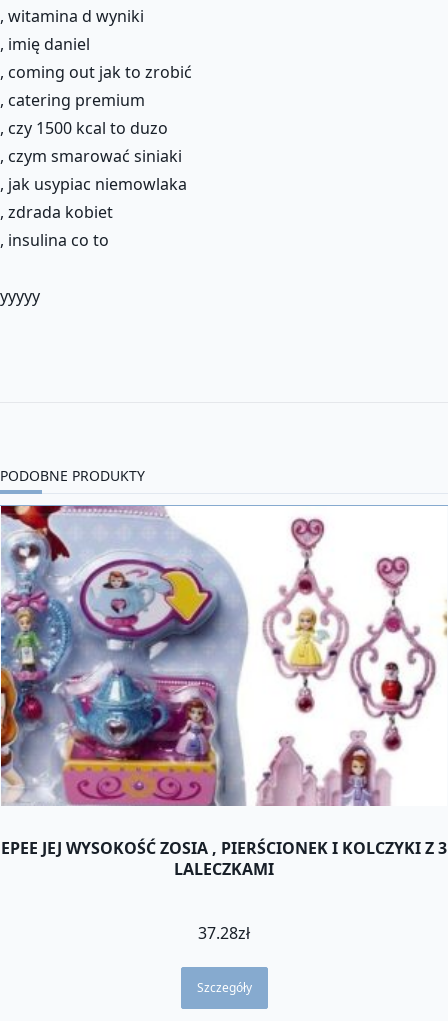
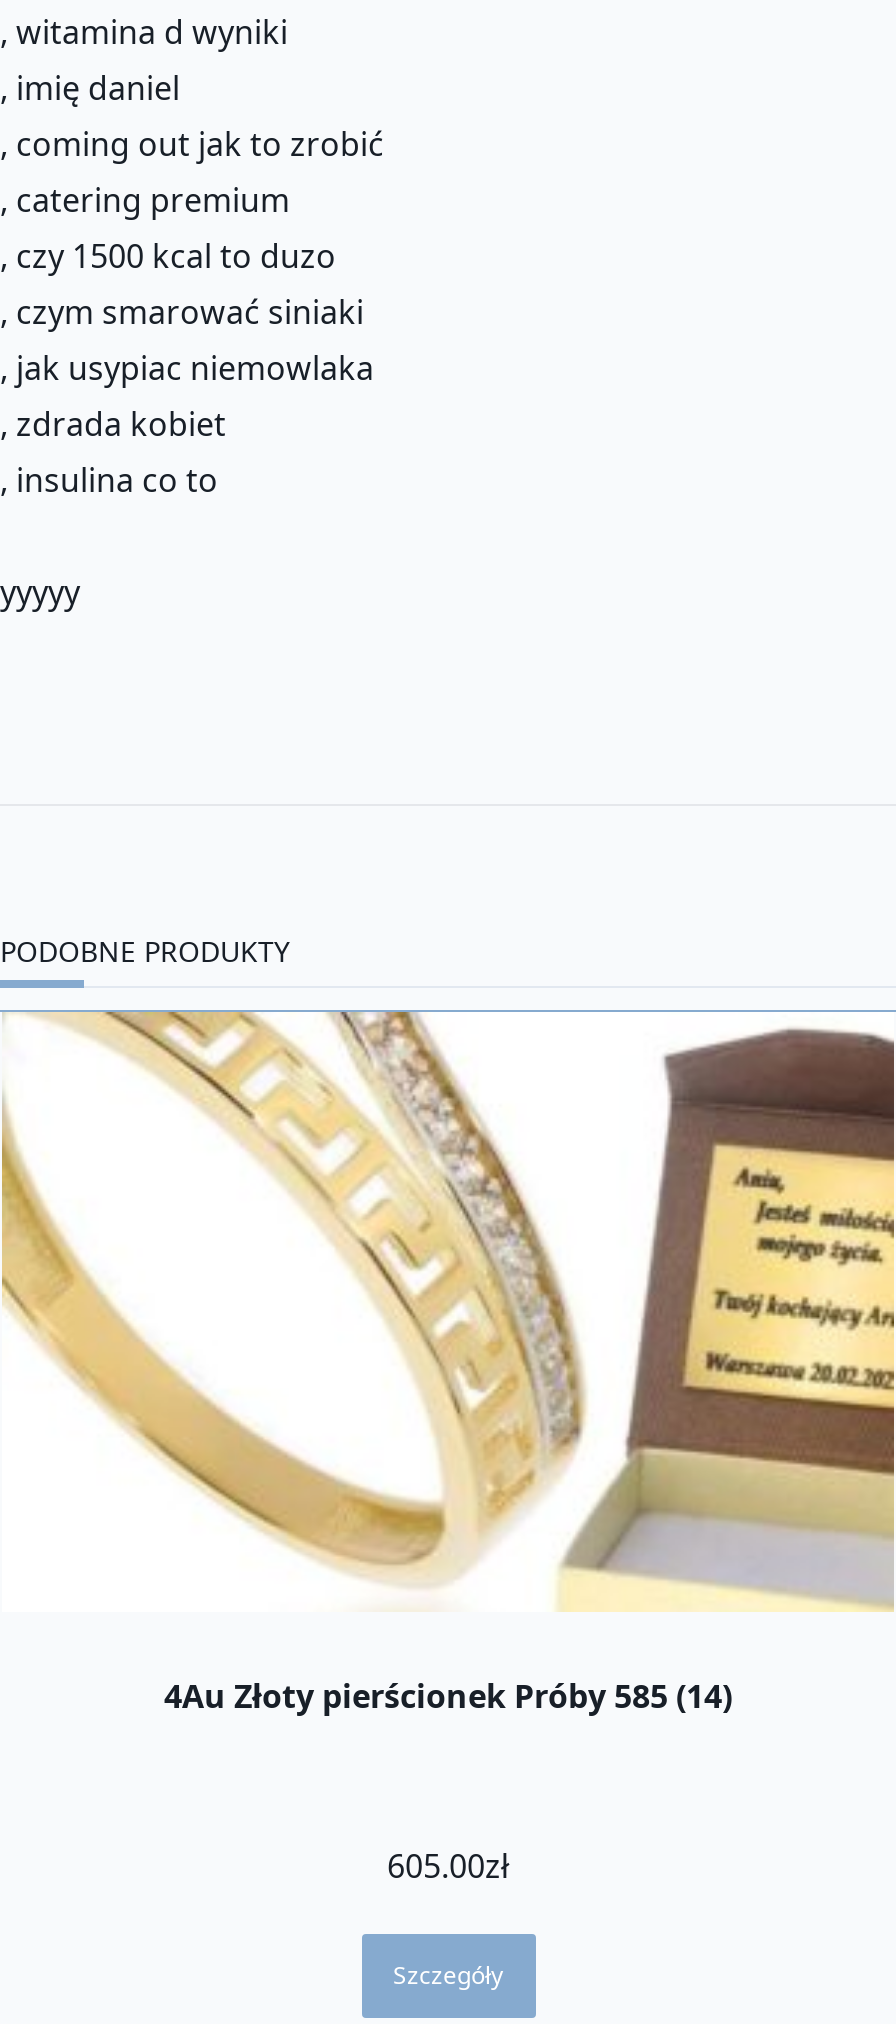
- [image]
- EPEE JEJ WYSOKOŚĆ ZOSIA , PIERŚCIONEK I KOLCZYKI Z 3
- LALECZKAMI
+ [image]
+ 4Au Złoty pierścionek Próby 585 (14)

- 37.28zł
+ 605.00zł
